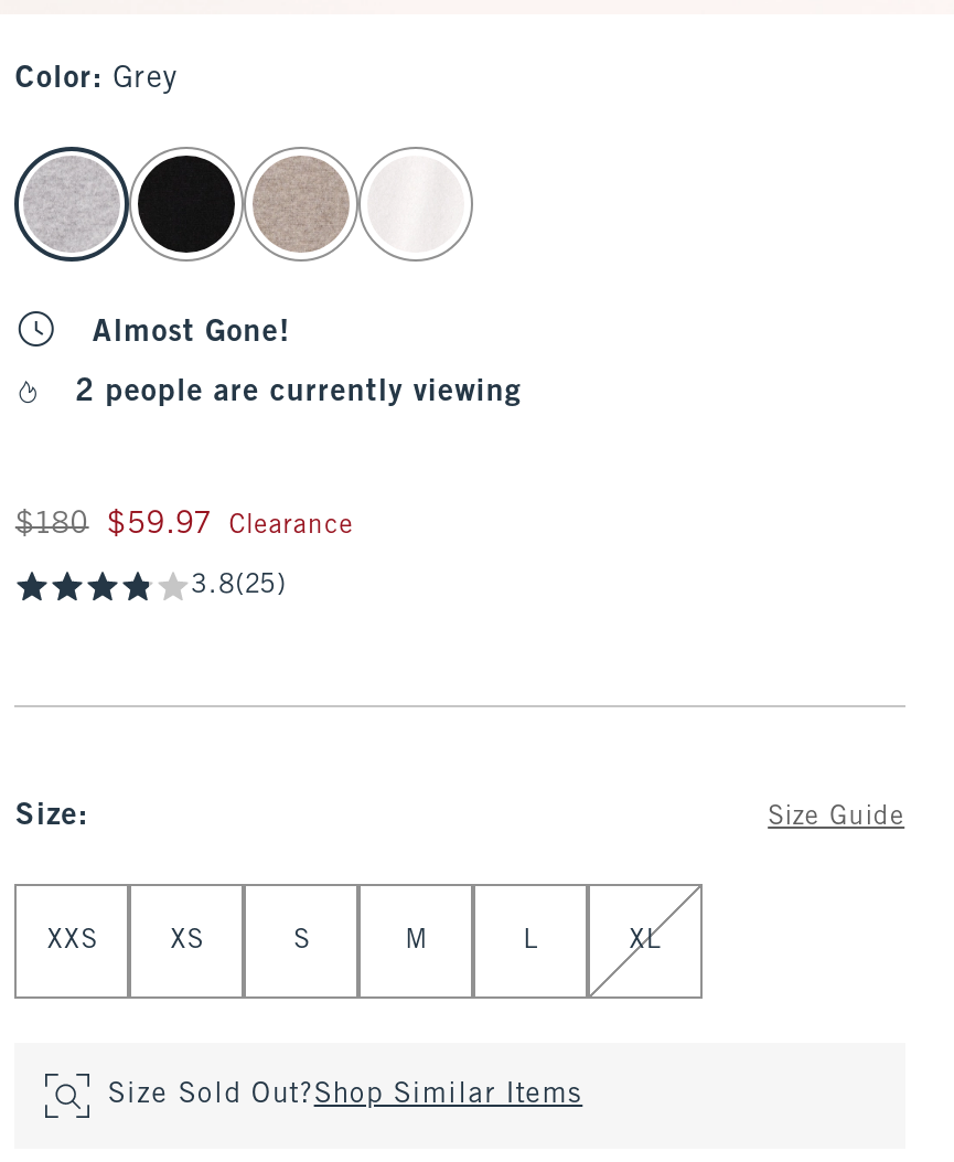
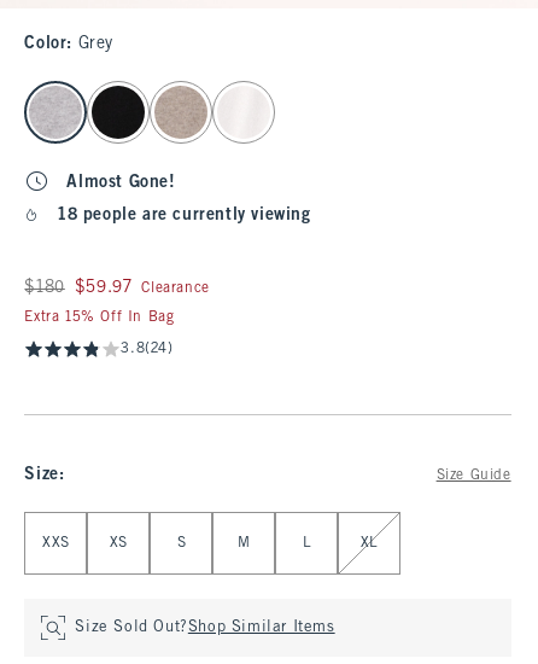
- 2 people are currently viewing
+ 18 people are currently viewing

- 3.8(25)
+ Extra 15% Off In Bag
+ 3.8(24)
